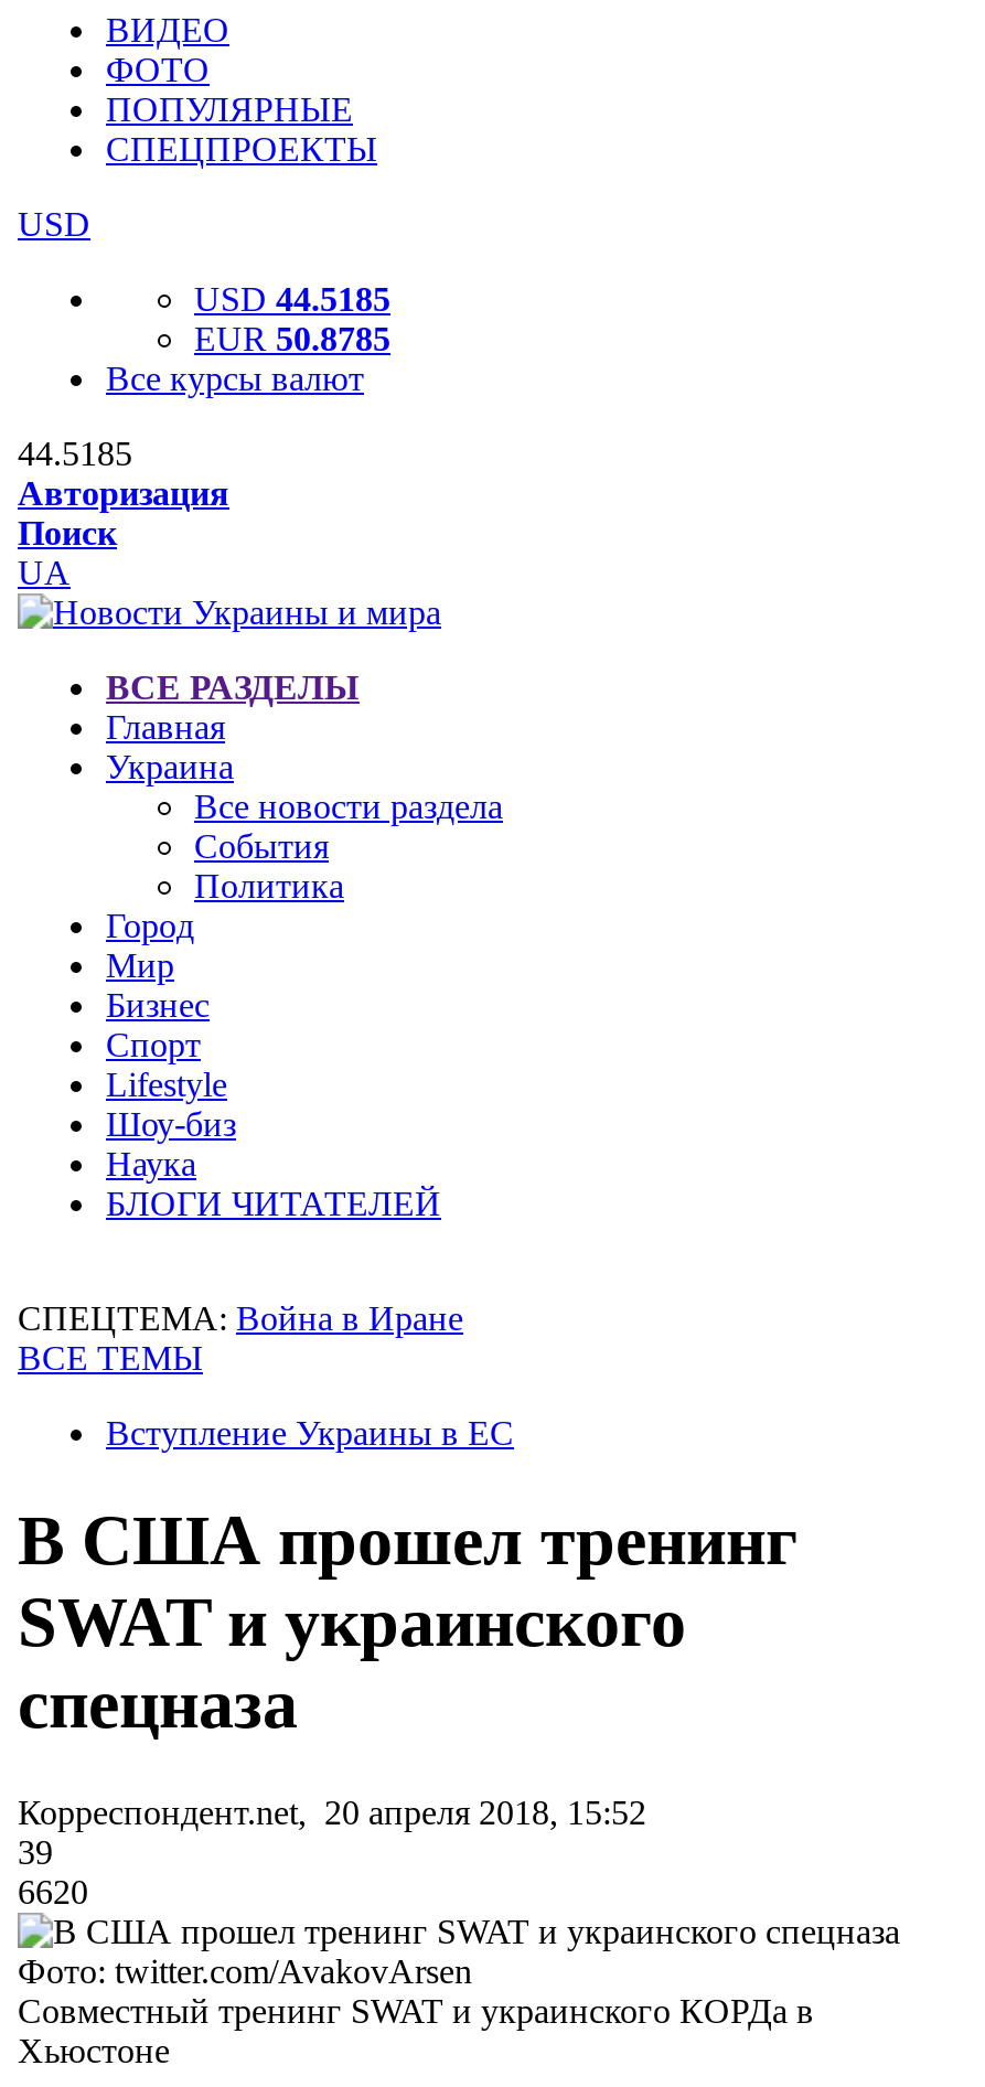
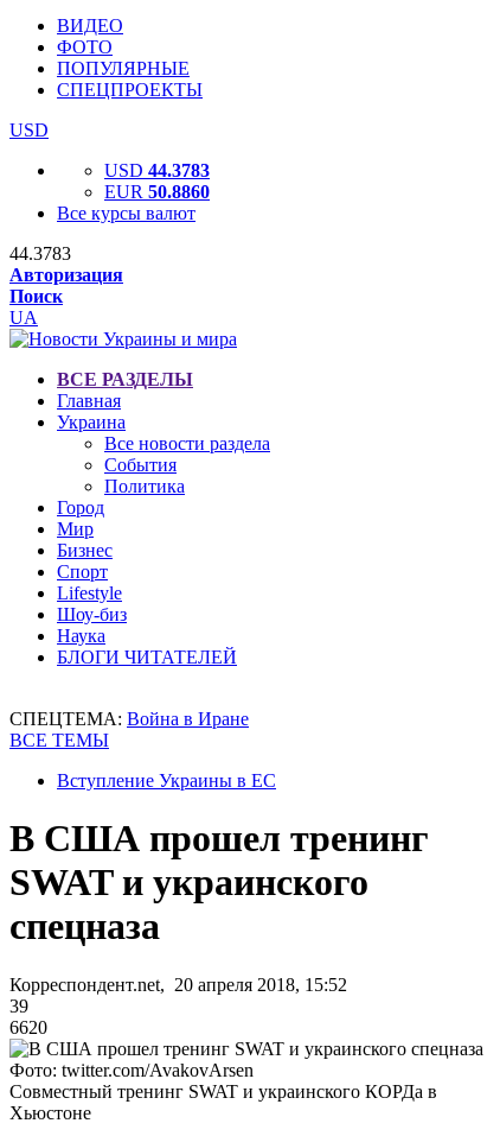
- USD 44.5185
+ USD 44.3783

- EUR 50.8785
+ EUR 50.8860

- 44.5185
+ 44.3783
